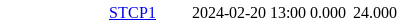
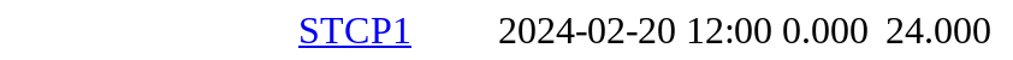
- 2024-02-20 13:00 0.000 24.000
+ 2024-02-20 12:00 0.000 24.000
